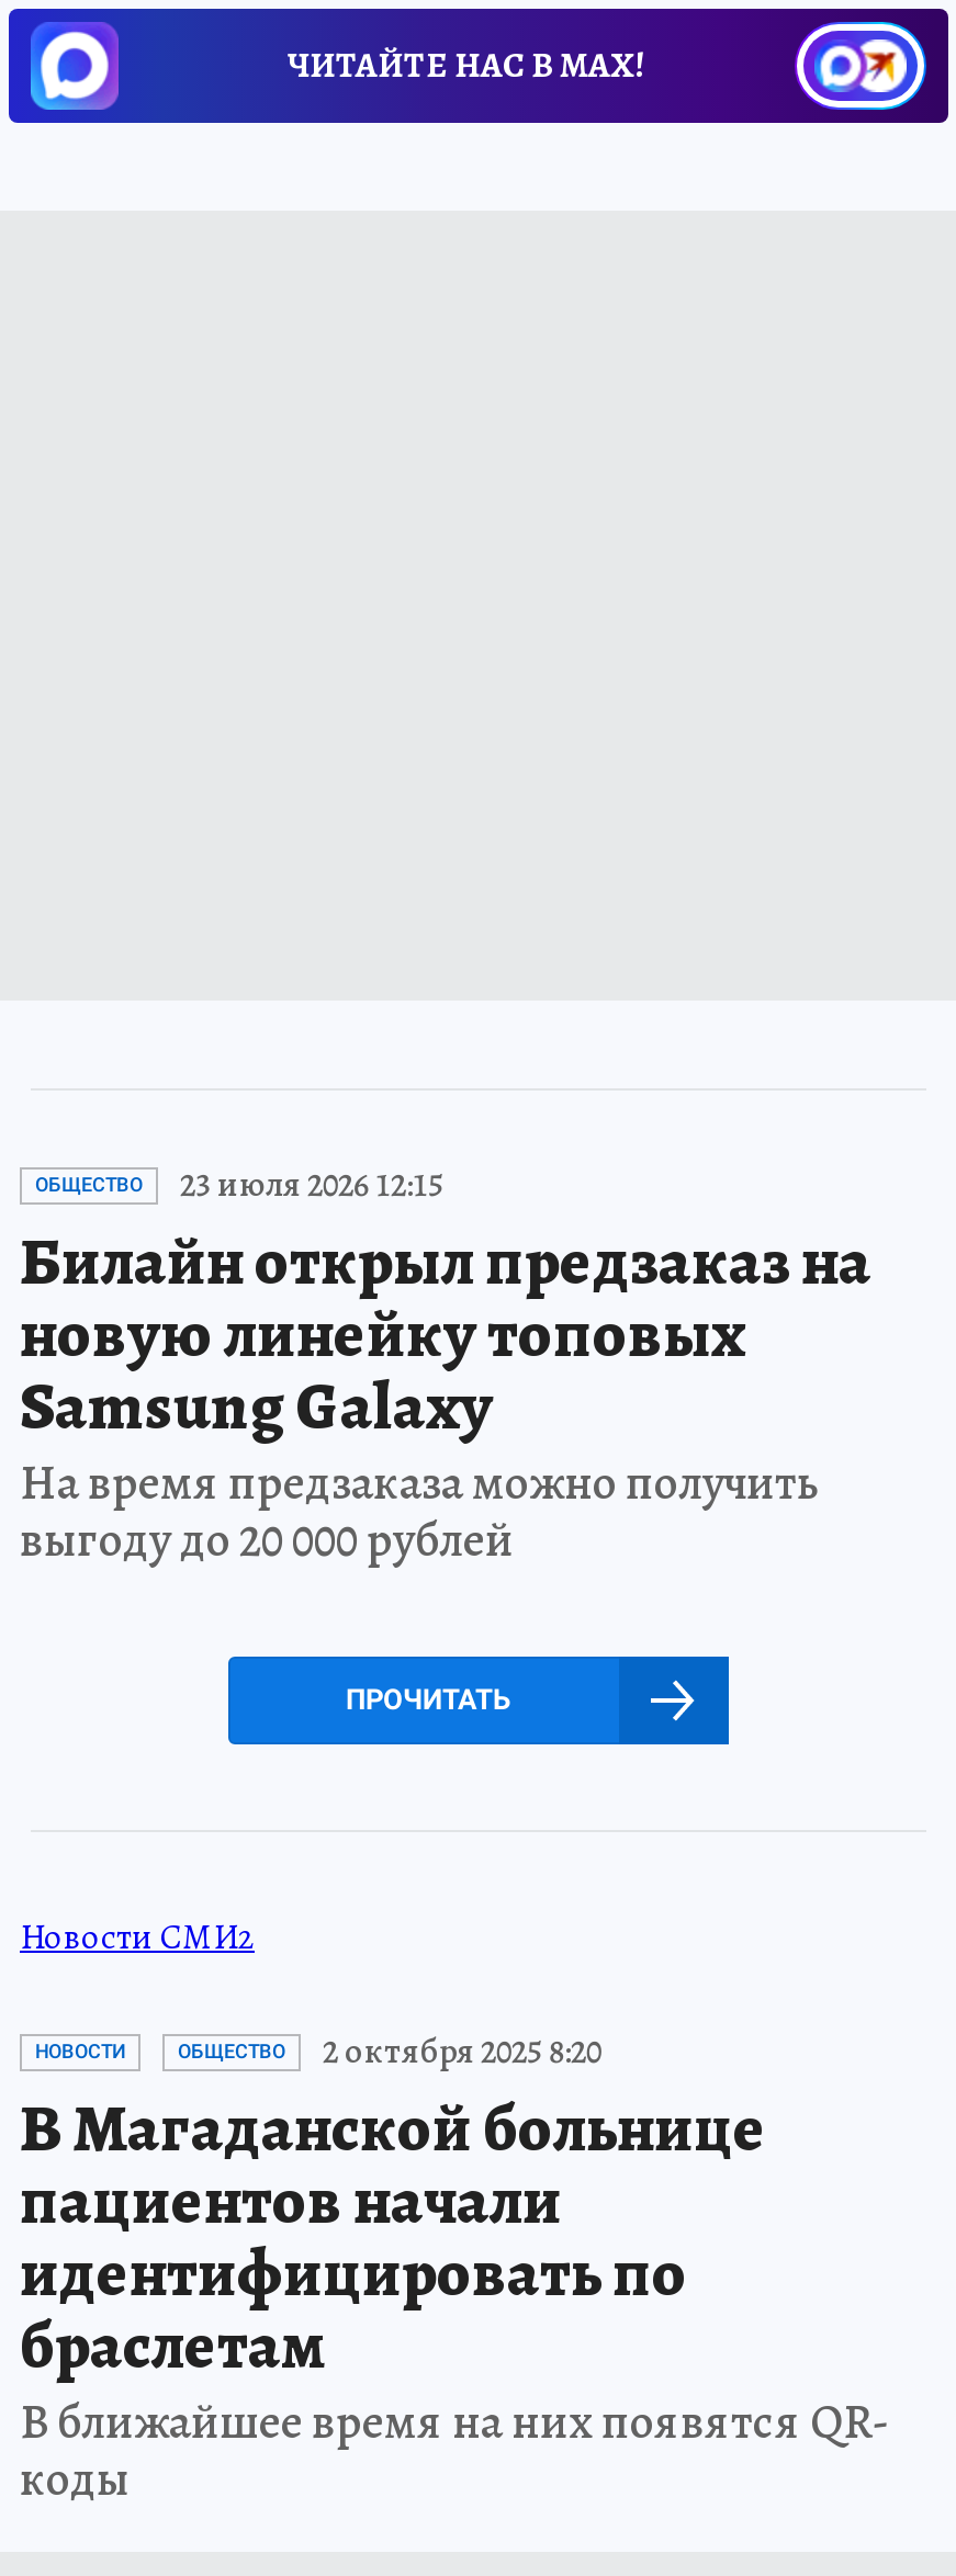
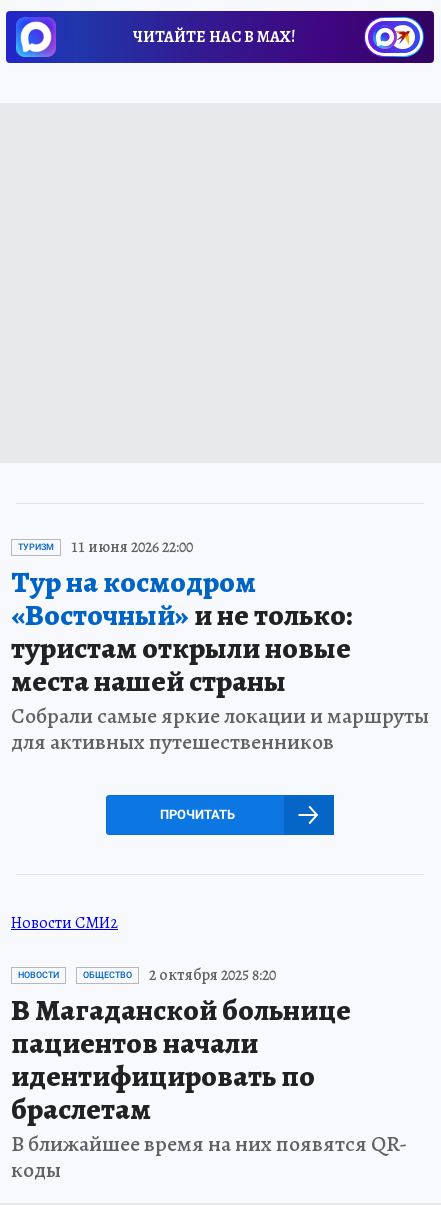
- ОБЩЕСТВО
- 23 июля 2026 12:15
- Билайн открыл предзаказ на
- новую линейку топовых
- Samsung Galaxy
- На время предзаказа можно получить
- выгоду до 20 000 рублей
+ ТУРИЗМ
+ 11 июня 2026 22:00
+ Тур на космодром
+ «Восточный»и не только:
+ туристам открыли новые
+ места нашей страны
+ Собрали самые яркие локации и маршруты
+ для активных путешественников
